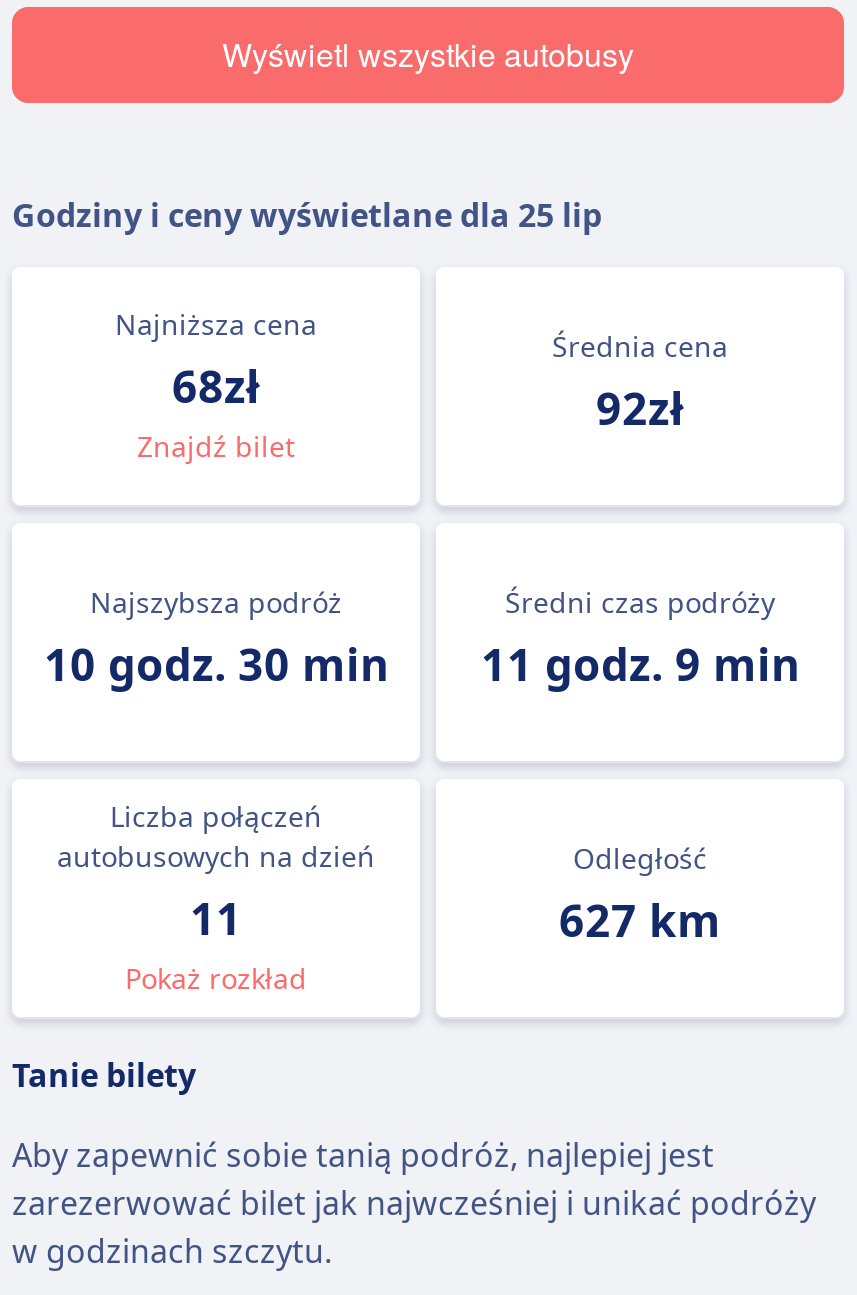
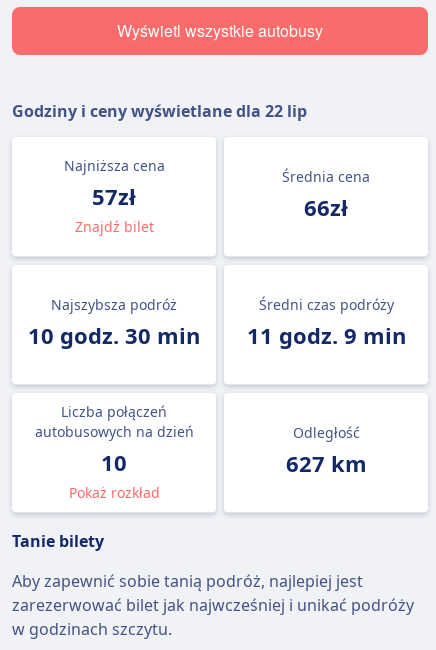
- Godziny i ceny wyświetlane dla 25 lip
+ Godziny i ceny wyświetlane dla 22 lip

- 68zł
+ 57zł

- 92zł
+ 66zł

- 11
+ 10
